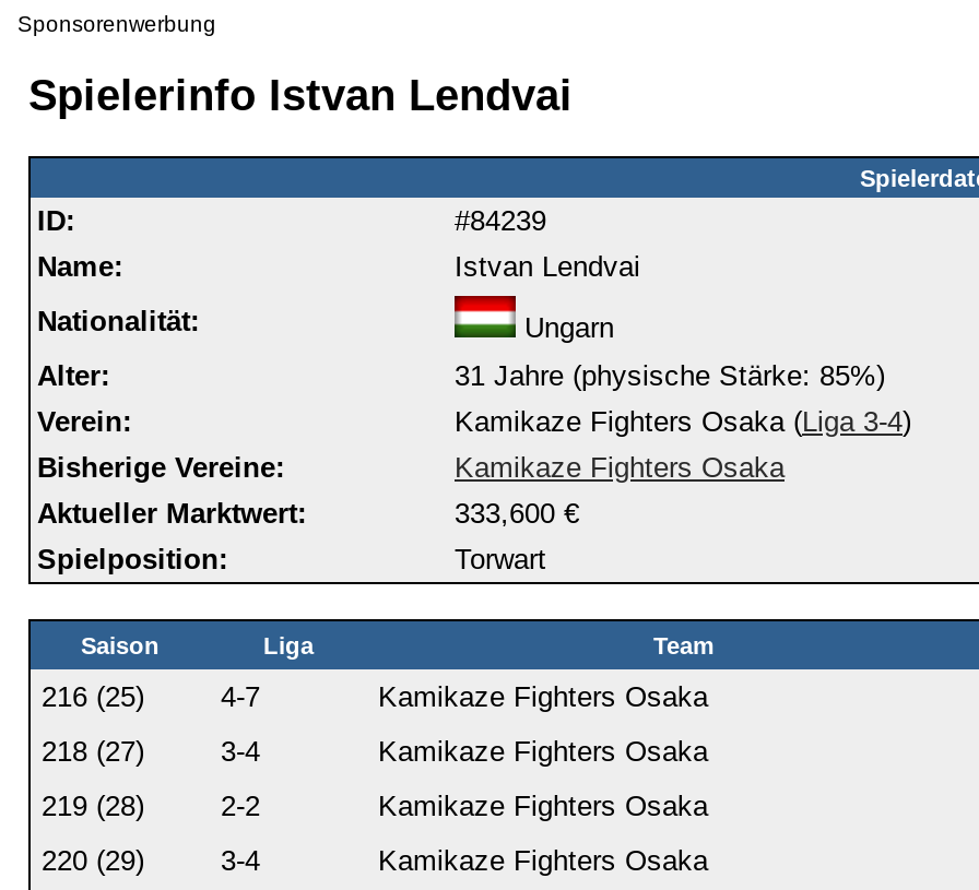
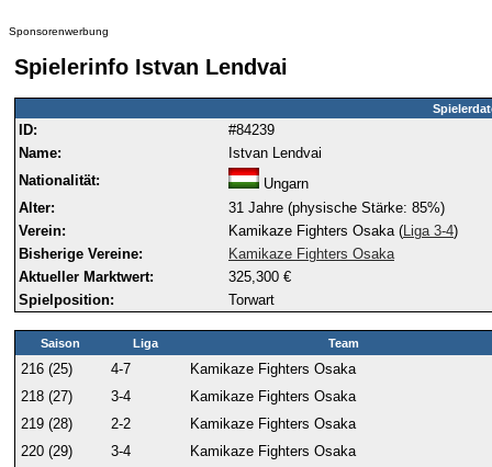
- 333,600 €
+ 325,300 €
